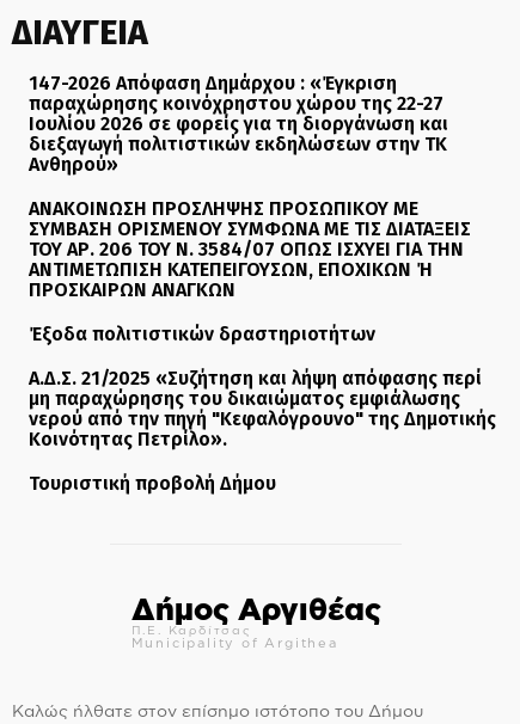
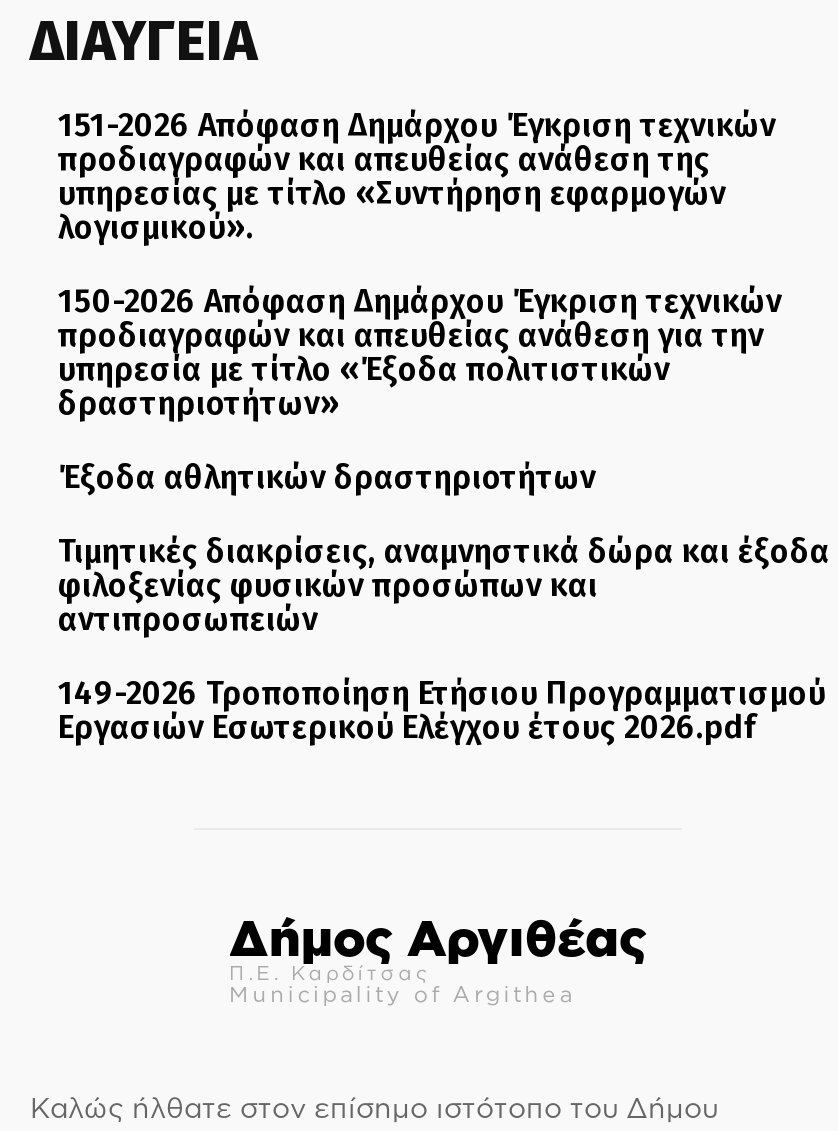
- 147-2026 Απόφαση Δημάρχου : «Έγκριση
- παραχώρησης κοινόχρηστου χώρου της 22-27
- Ιουλίου 2026 σε φορείς για τη διοργάνωση και
- διεξαγωγή πολιτιστικών εκδηλώσεων στην ΤΚ
- Ανθηρού»
+ 151-2026 Απόφαση Δημάρχου Έγκριση τεχνικών
+ προδιαγραφών και απευθείας ανάθεση της
+ υπηρεσίας με τίτλο «Συντήρηση εφαρμογών
+ λογισμικού».

- ΑΝΑΚΟΙΝΩΣΗ ΠΡΟΣΛΗΨΗΣ ΠΡΟΣΩΠΙΚΟΥ ΜΕ
- ΣΥΜΒΑΣΗ ΟΡΙΣΜΕΝΟΥ ΣΥΜΦΩΝΑ ΜΕ ΤΙΣ ΔΙΑΤΑΞΕΙΣ
- ΤΟΥ ΑΡ. 206 ΤΟΥ Ν. 3584/07 ΟΠΩΣ ΙΣΧΥΕΙ ΓΙΑ ΤΗΝ
- ΑΝΤΙΜΕΤΩΠΙΣΗ ΚΑΤΕΠΕΙΓΟΥΣΩΝ, ΕΠΟΧΙΚΩΝ Ή
- ΠΡΟΣΚΑΙΡΩΝ ΑΝΑΓΚΩΝ
+ 150-2026 Απόφαση Δημάρχου Έγκριση τεχνικών
+ προδιαγραφών και απευθείας ανάθεση για την
+ υπηρεσία με τίτλο «Έξοδα πολιτιστικών
+ δραστηριοτήτων»

- Έξοδα πολιτιστικών δραστηριοτήτων
+ Έξοδα αθλητικών δραστηριοτήτων

- Α.Δ.Σ. 21/2025 «Συζήτηση και λήψη απόφασης περί
- μη παραχώρησης του δικαιώματος εμφιάλωσης
- νερού από την πηγή "Κεφαλόγρουνο" της Δημοτικής
- Κοινότητας Πετρίλο».
+ Τιμητικές διακρίσεις, αναμνηστικά δώρα και έξοδα
+ φιλοξενίας φυσικών προσώπων και
+ αντιπροσωπειών

- Τουριστική προβολή Δήμου
+ 149-2026 Τροποποίηση Ετήσιου Προγραμματισμού
+ Εργασιών Εσωτερικού Ελέγχου έτους 2026.pdf
